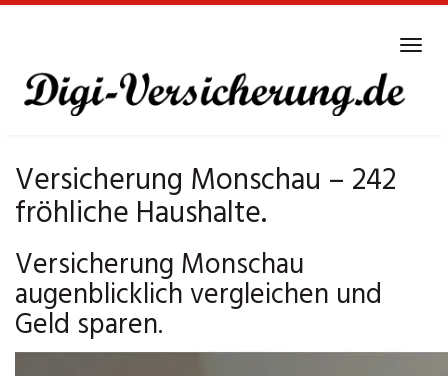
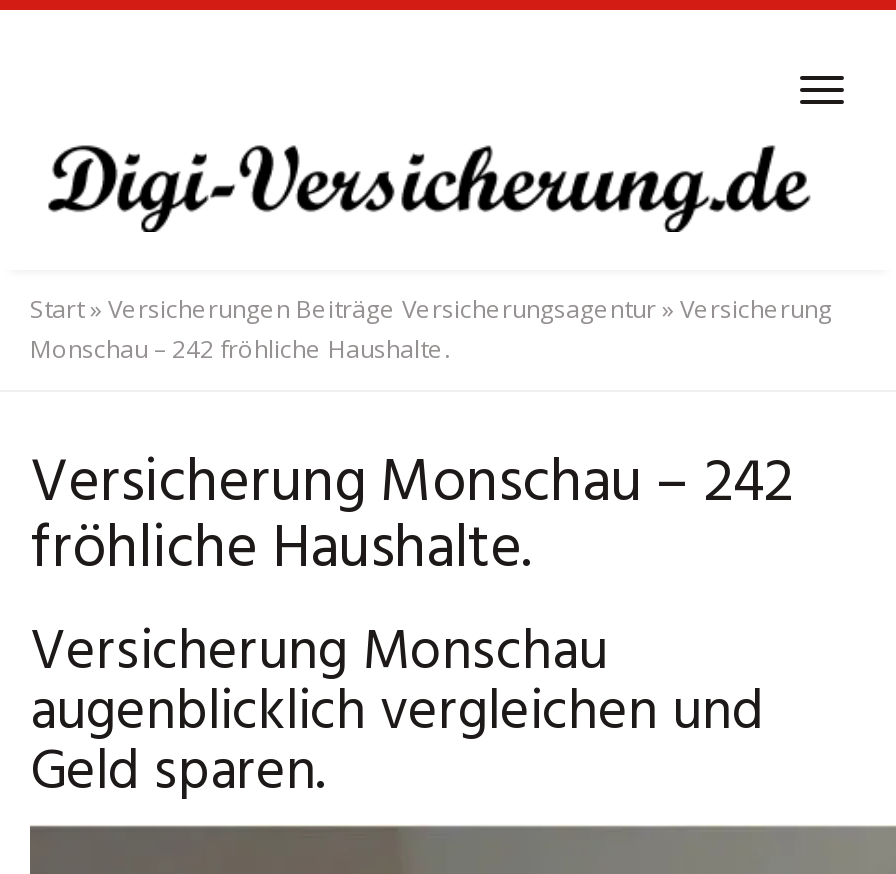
+ Start» Versicherungen Beiträge Versicherungsagentur» Versicherung
+ Monschau – 242 fröhliche Haushalte.
